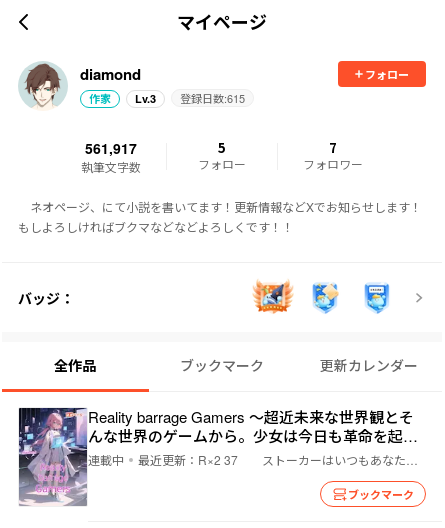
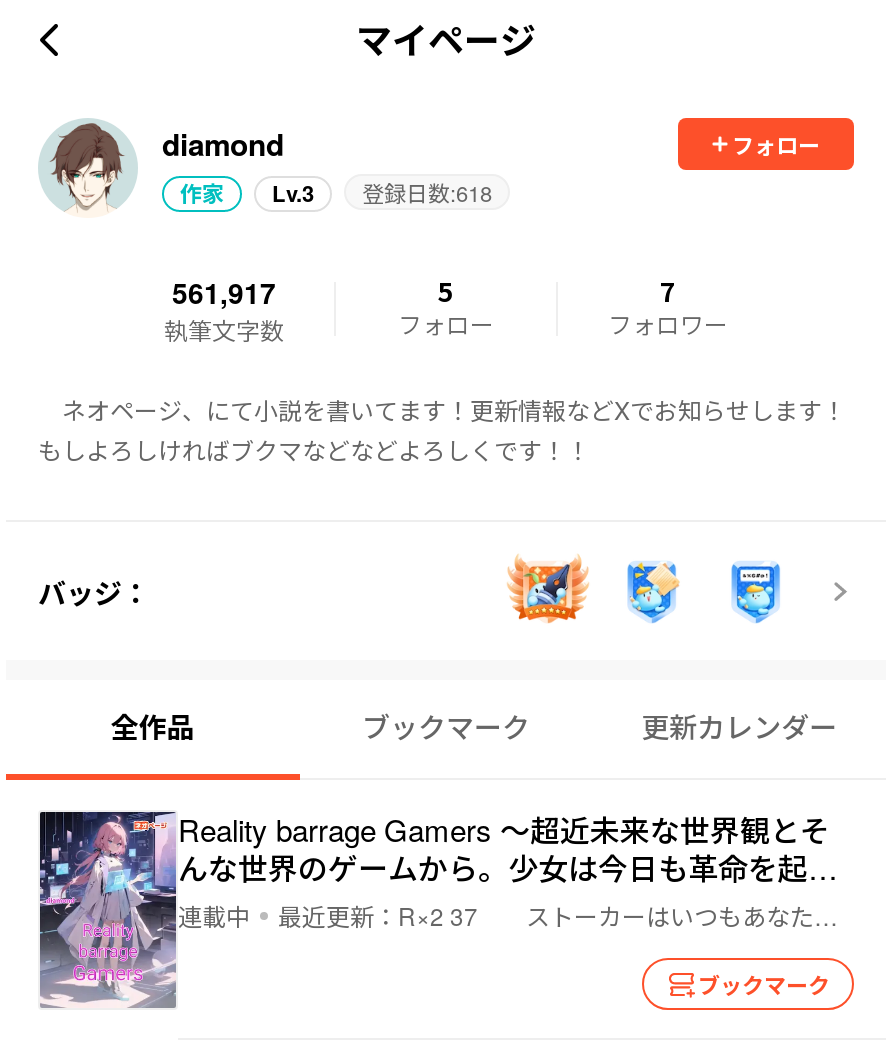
- 作家 Lv.3 登録日数:615
+ 作家 Lv.3 登録日数:618
